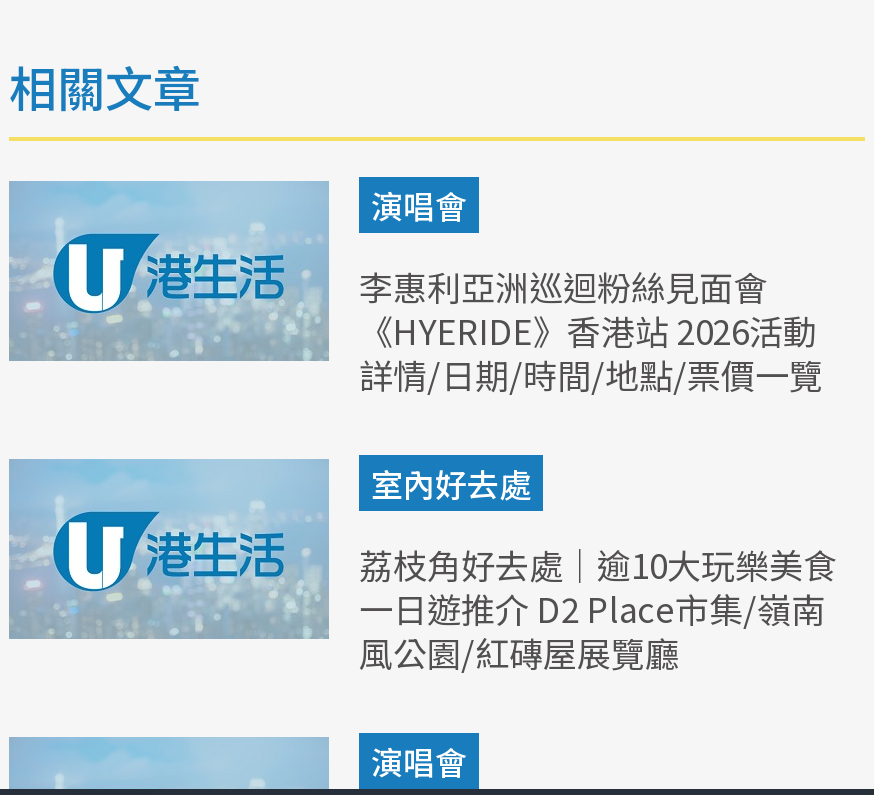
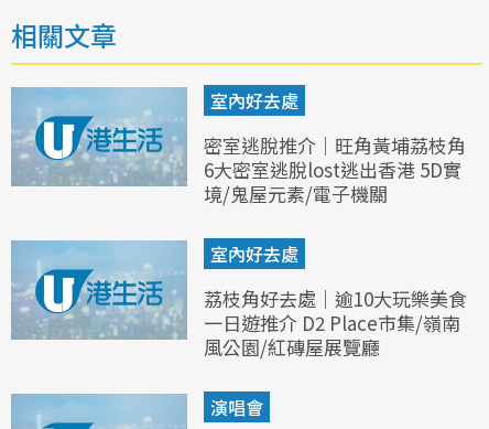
- 演唱會
+ 室內好去處

- 李惠利亞洲巡迴粉絲見面會
- 《HYERIDE》香港站 2026活動
- 詳情/日期/時間/地點/票價一覽
+ 密室逃脫推介｜旺角黃埔荔枝角
+ 6大密室逃脫lost逃出香港 5D實
+ 境/鬼屋元素/電子機關
